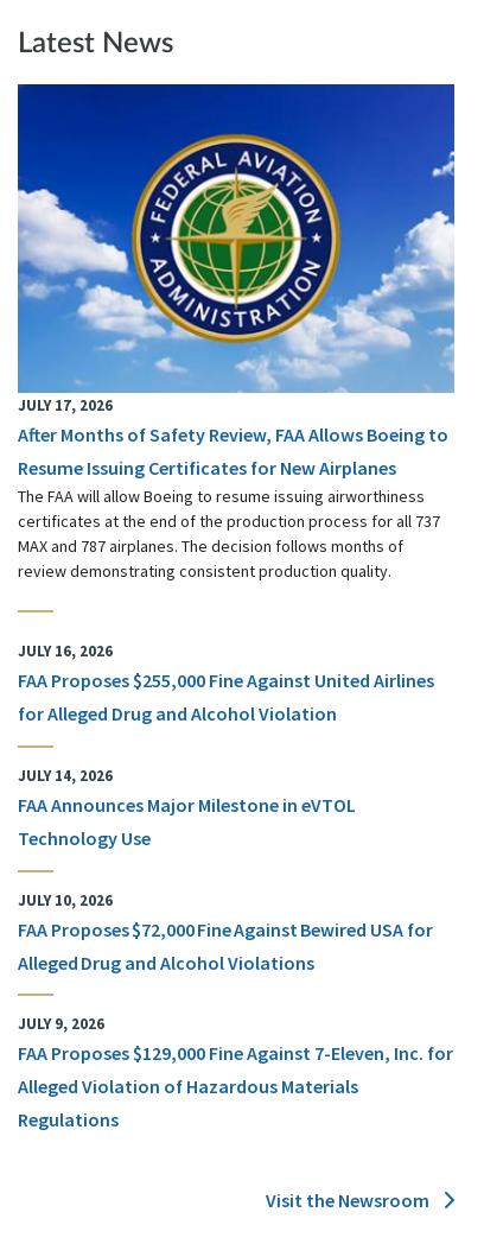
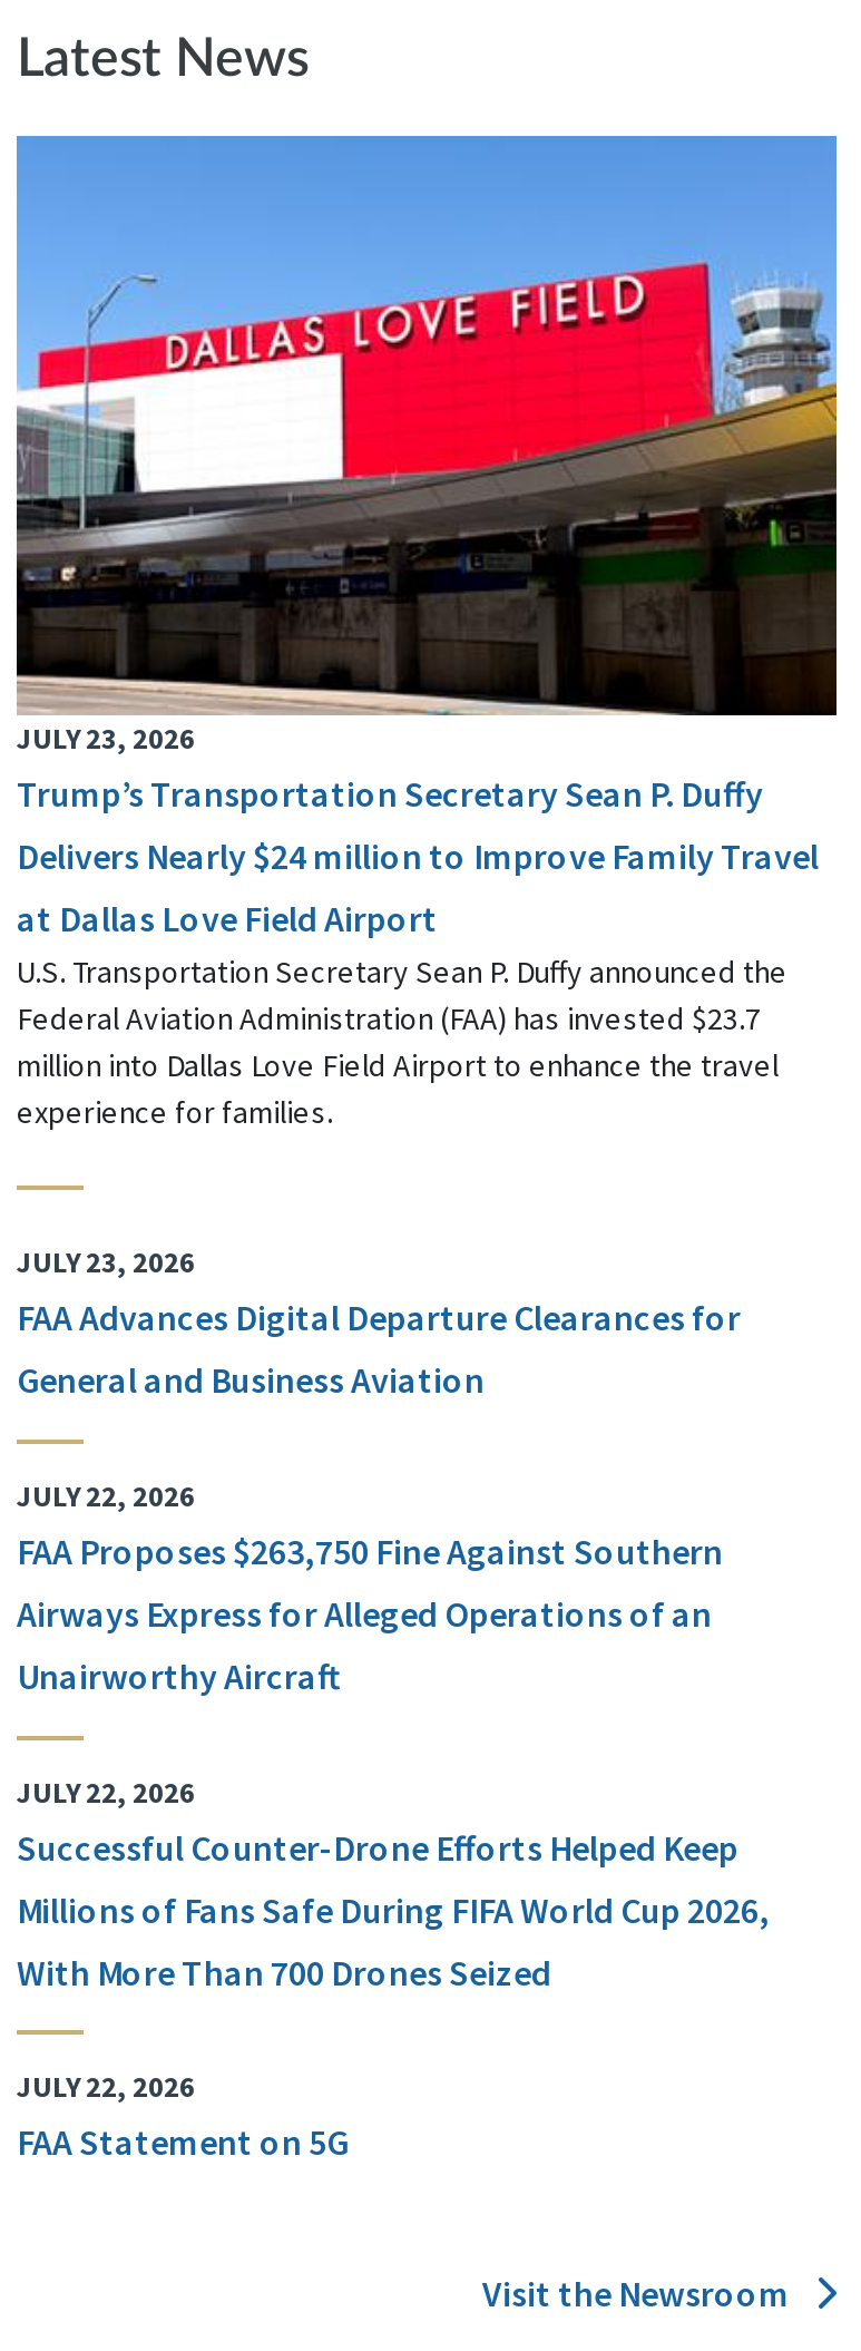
- [image]
- JULY 17, 2026
- After Months of Safety Review, FAA Allows Boeing to
- Resume Issuing Certificates for New Airplanes
- The FAA will allow Boeing to resume issuing airworthiness
- certificates at the end of the production process for all 737
- MAX and 787 airplanes. The decision follows months of
- review demonstrating consistent production quality.
+ [image]
+ JULY 23, 2026
+ Trump’s Transportation Secretary Sean P. Duffy
+ Delivers Nearly $24 million to Improve Family Travel
+ at Dallas Love Field Airport
+ U.S. Transportation Secretary Sean P. Duffy announced the
+ Federal Aviation Administration (FAA) has invested $23.7
+ million into Dallas Love Field Airport to enhance the travel
+ experience for families.

- JULY 16, 2026
- FAA Proposes $255,000 Fine Against United Airlines
- for Alleged Drug and Alcohol Violation
+ JULY 23, 2026
+ FAA Advances Digital Departure Clearances for
+ General and Business Aviation

- JULY 14, 2026
- FAA Announces Major Milestone in eVTOL
- Technology Use
+ JULY 22, 2026
+ FAA Proposes $263,750 Fine Against Southern
+ Airways Express for Alleged Operations of an
+ Unairworthy Aircraft

- JULY 10, 2026
- FAA Proposes $72,000 Fine Against Bewired USA for
- Alleged Drug and Alcohol Violations
+ JULY 22, 2026
+ Successful Counter-Drone Efforts Helped Keep
+ Millions of Fans Safe During FIFA World Cup 2026,
+ With More Than 700 Drones Seized

- JULY 9, 2026
- FAA Proposes $129,000 Fine Against 7-Eleven, Inc. for
- Alleged Violation of Hazardous Materials
- Regulations
+ JULY 22, 2026
+ FAA Statement on 5G
